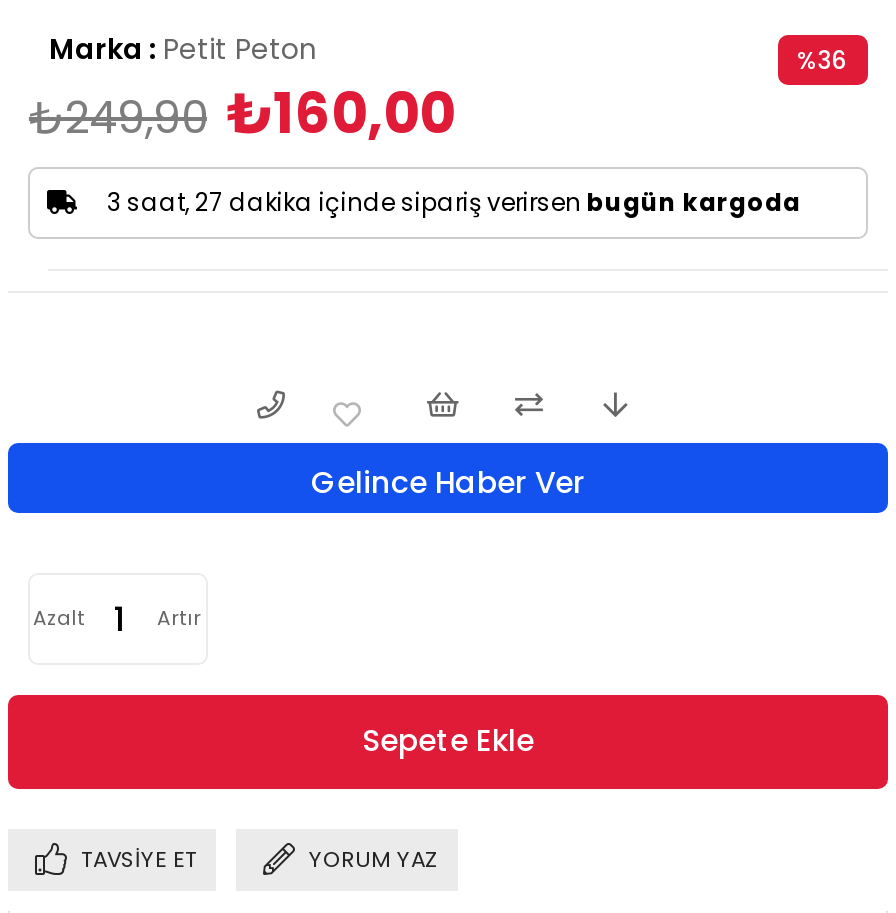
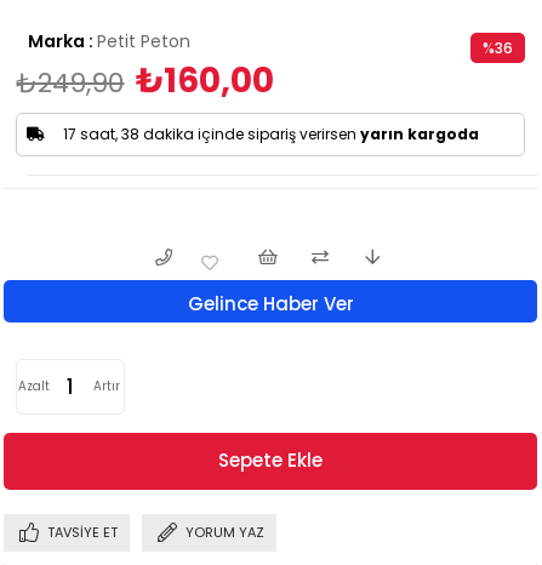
- 3 saat, 27 dakika içinde sipariş verirsen bugün kargoda
+ 17 saat, 38 dakika içinde sipariş verirsen yarın kargoda
